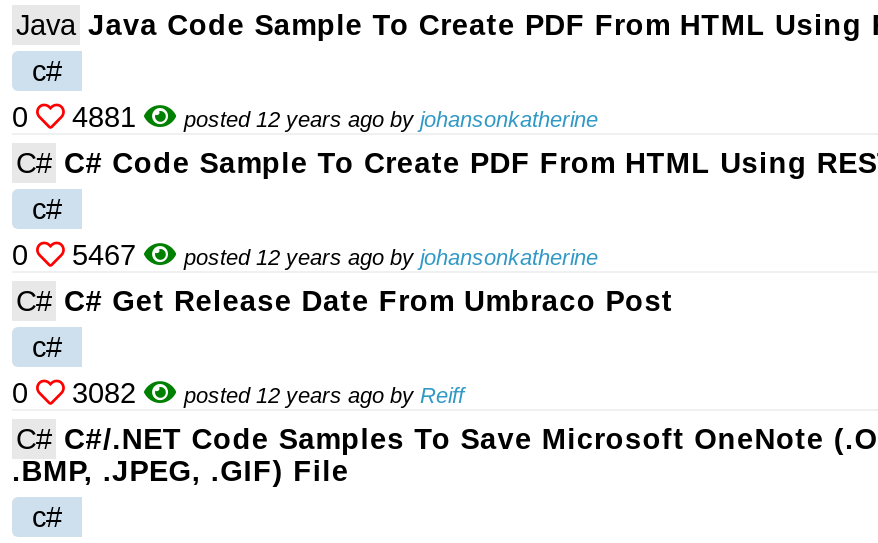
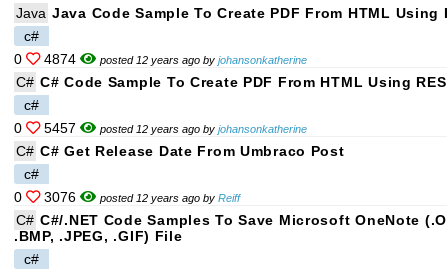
- 0 4881 posted 12 years ago by johansonkatherine
+ 0 4874 posted 12 years ago by johansonkatherine

- 0 5467 posted 12 years ago by johansonkatherine
+ 0 5457 posted 12 years ago by johansonkatherine

- 0 3082 posted 12 years ago by Reiff
+ 0 3076 posted 12 years ago by Reiff
